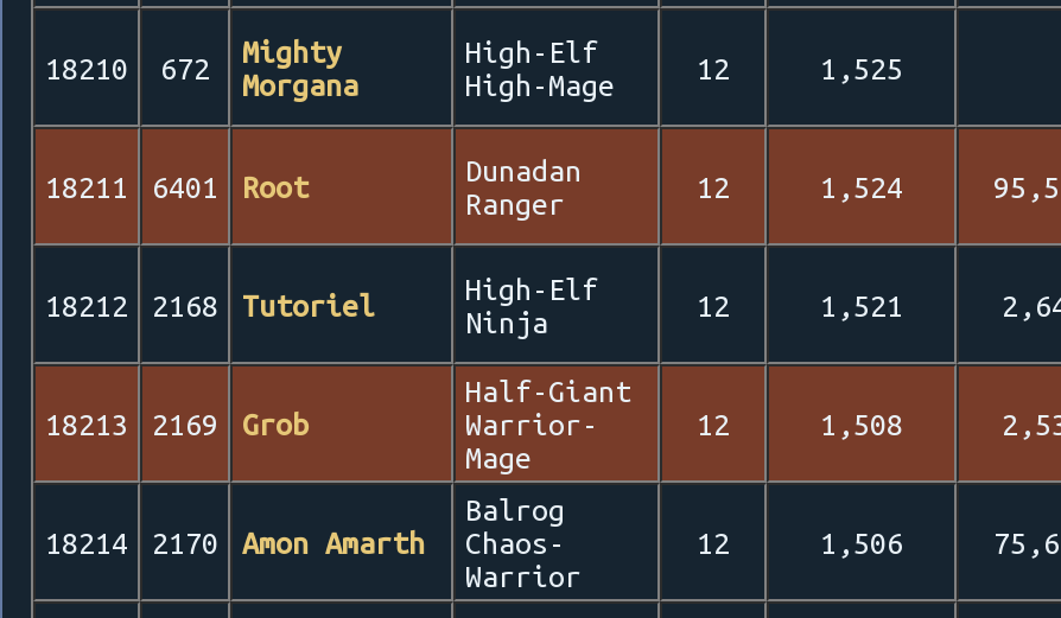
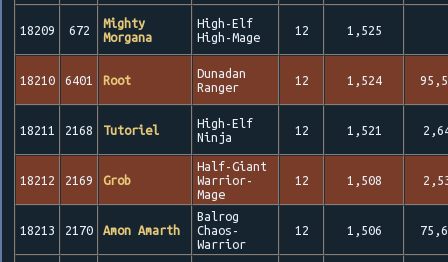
- 18210 672 Mighty Morgana
+ 18209 672 Mighty Morgana

- 18211 6401 Root
+ 18210 6401 Root

- 18212 2168 Tutoriel
+ 18211 2168 Tutoriel

- 18213 2169 Grob
+ 18212 2169 Grob

- 18214 2170 Amon Amarth Chaos-
+ 18213 2170 Amon Amarth Chaos-
